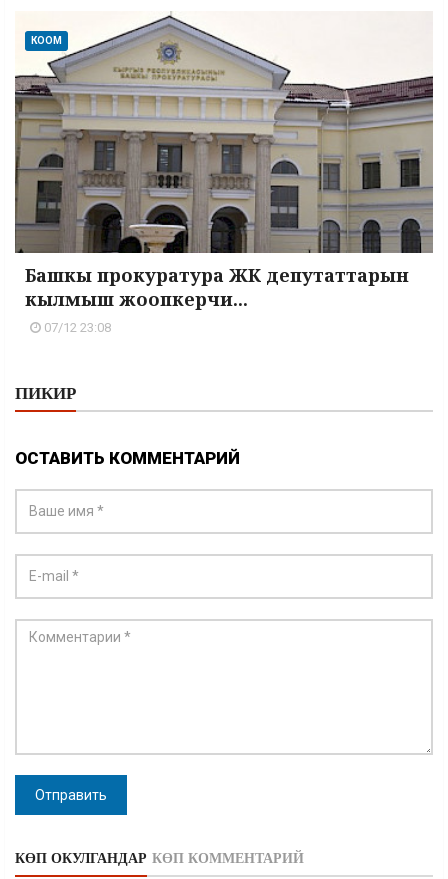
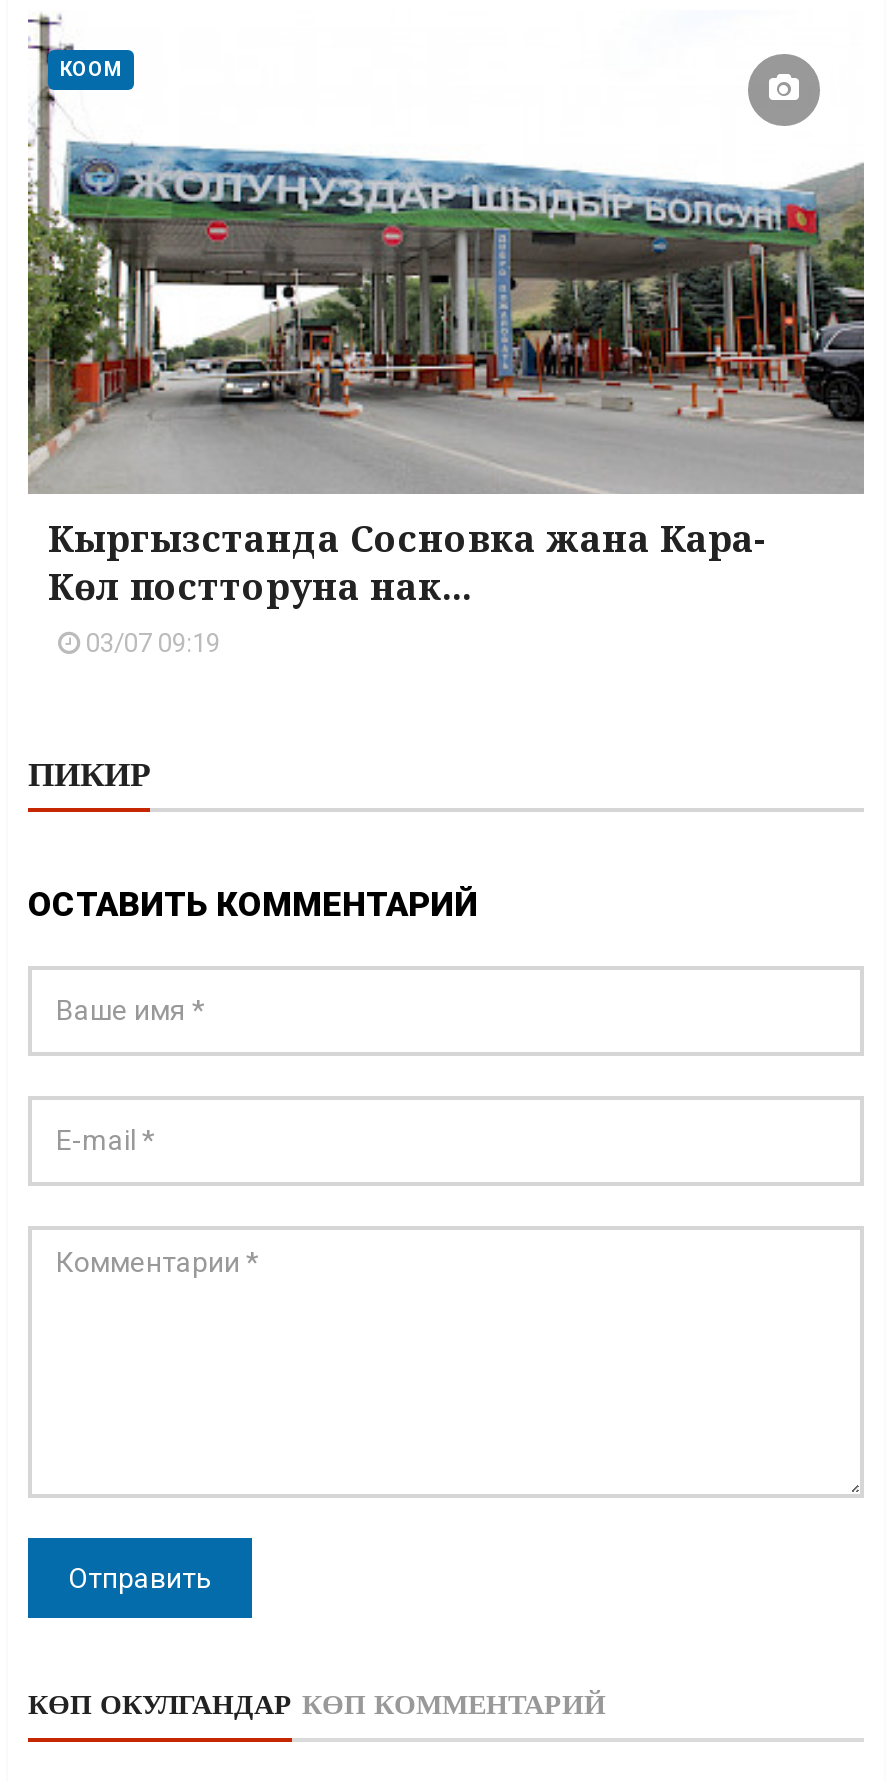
- [image]
- Башкы прокуратура ЖК депутаттарын
- кылмыш жоопкерчи...
- 07/12 23:08
+ [image]
+ Кыргызстанда Сосновка жана Кара-
+ Көл постторуна нак...
+ 03/07 09:19
